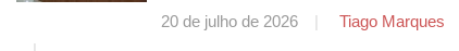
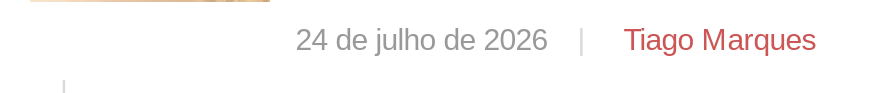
- 20 de julho de 2026
+ 24 de julho de 2026
